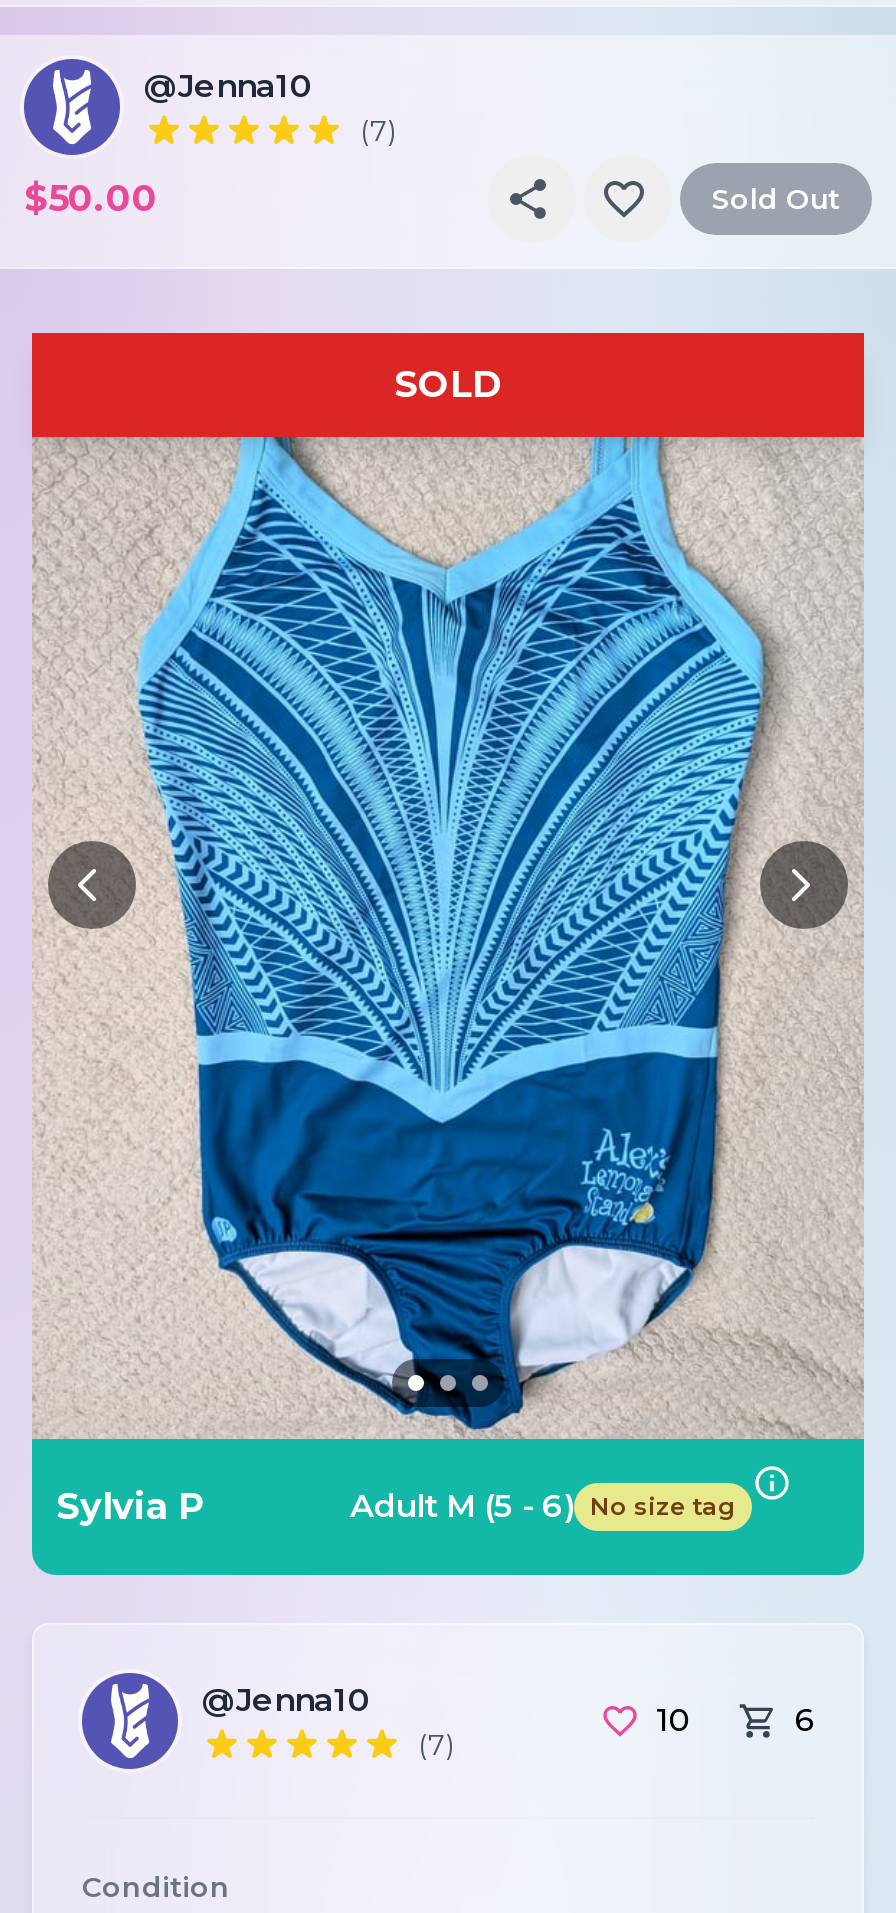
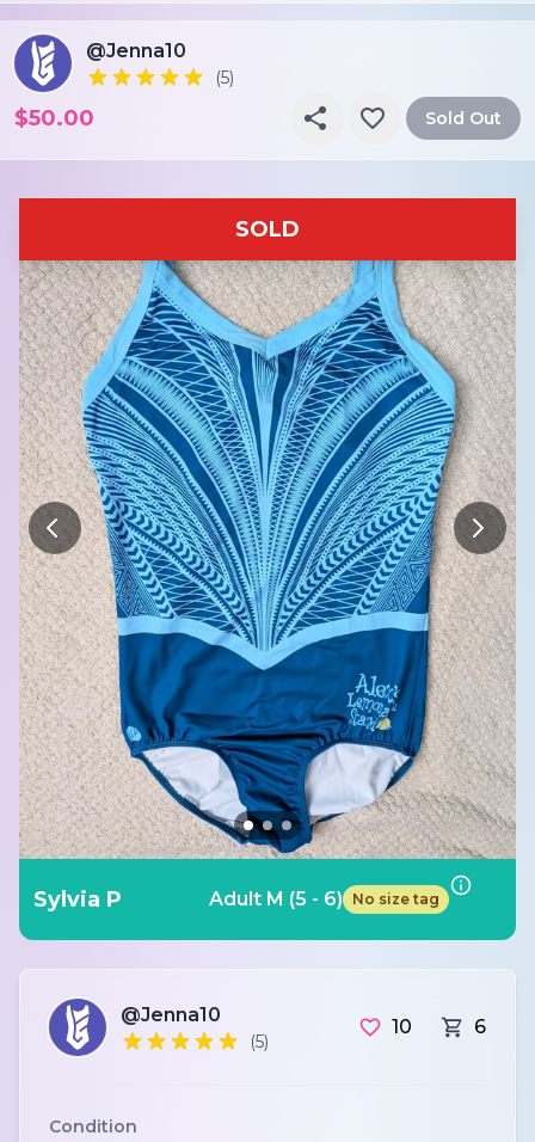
- (7)
+ (5)

- (7)
+ (5)
